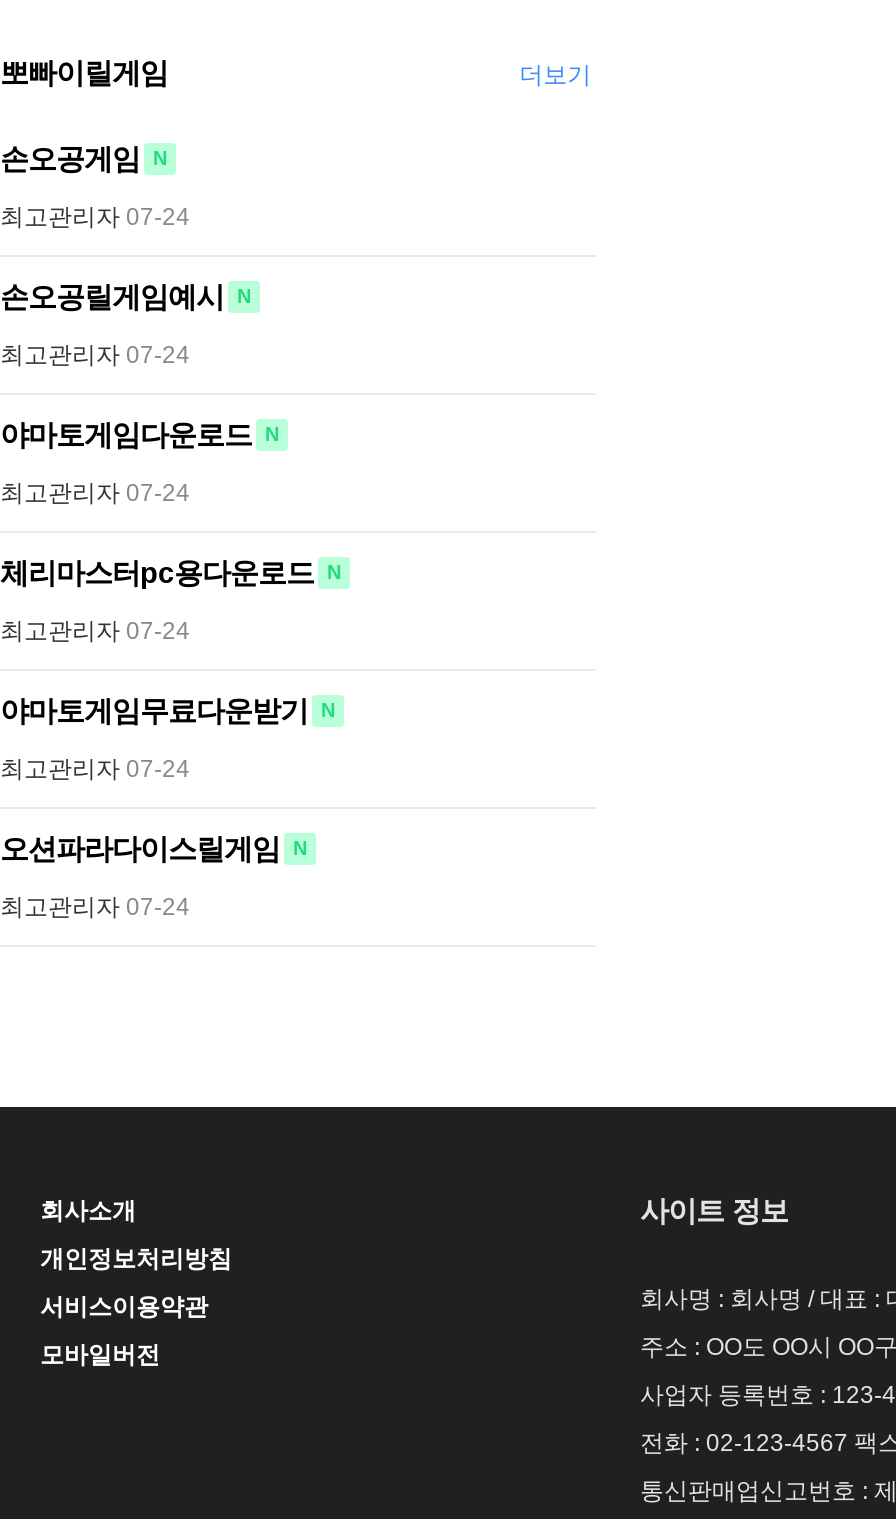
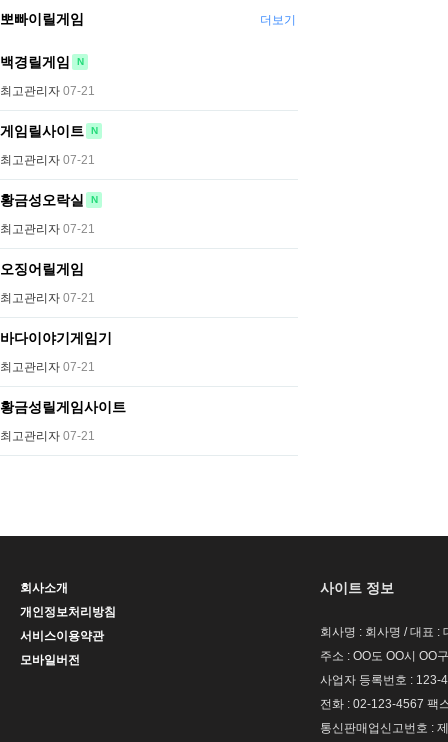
- 손오공게임 N
+ 백경릴게임 N

- 최고관리자 07-24
+ 최고관리자 07-21

- 손오공릴게임예시 N
+ 게임릴사이트 N

- 최고관리자 07-24
+ 최고관리자 07-21

- 야마토게임다운로드 N
+ 황금성오락실 N

- 최고관리자 07-24
+ 최고관리자 07-21

- 체리마스터pc용다운로드 N
+ 오징어릴게임

- 최고관리자 07-24
+ 최고관리자 07-21

- 야마토게임무료다운받기 N
+ 바다이야기게임기

- 최고관리자 07-24
+ 최고관리자 07-21

- 오션파라다이스릴게임 N
+ 황금성릴게임사이트

- 최고관리자 07-24
+ 최고관리자 07-21
